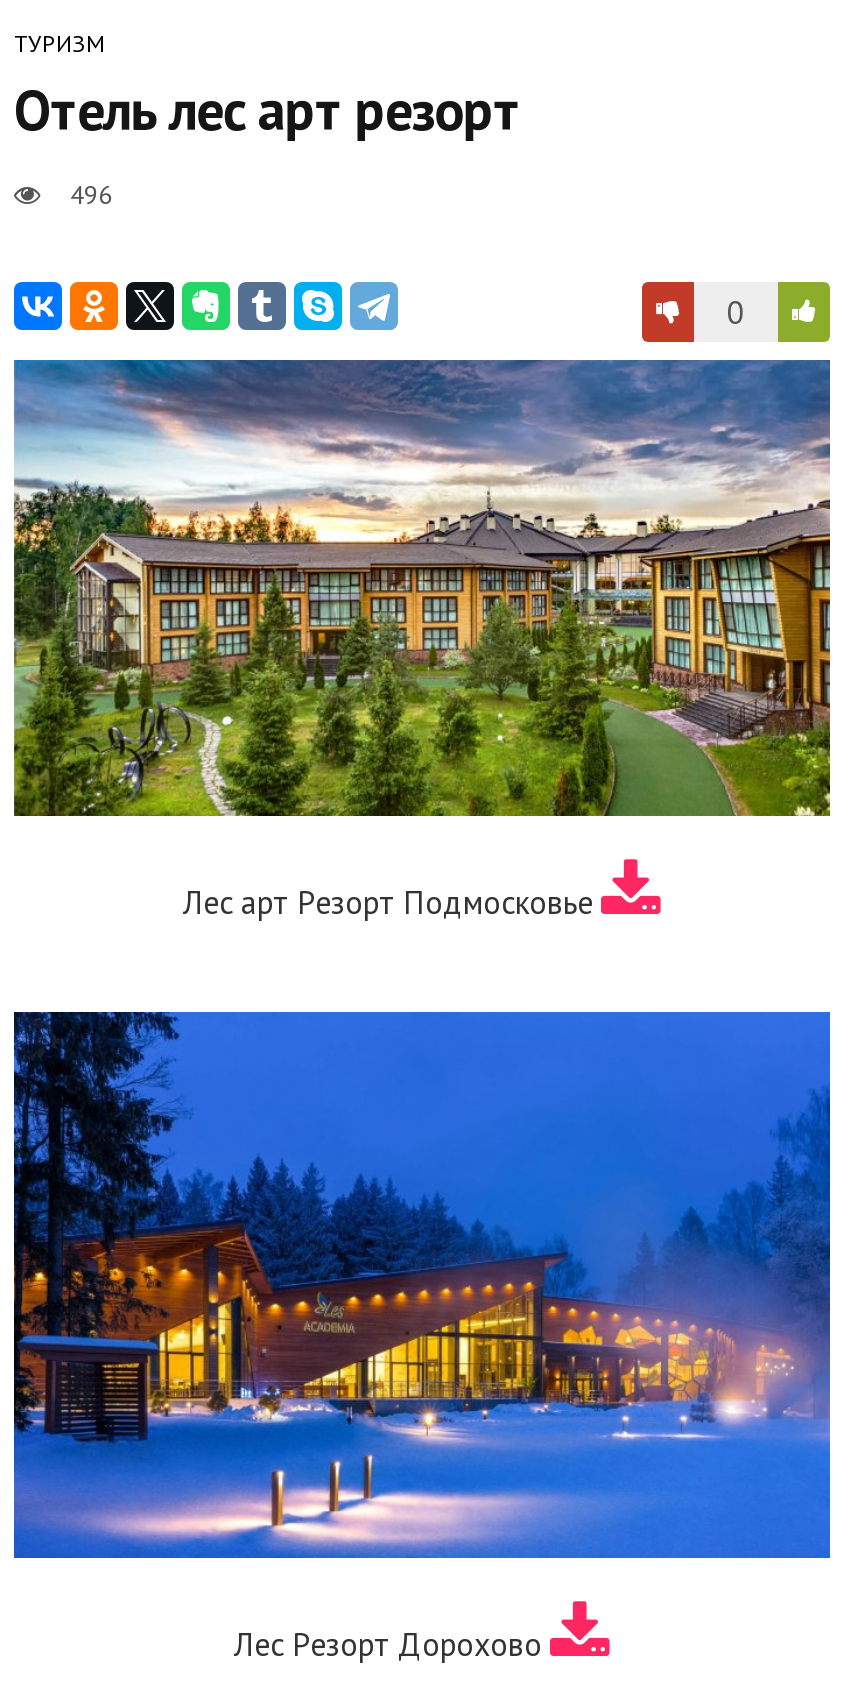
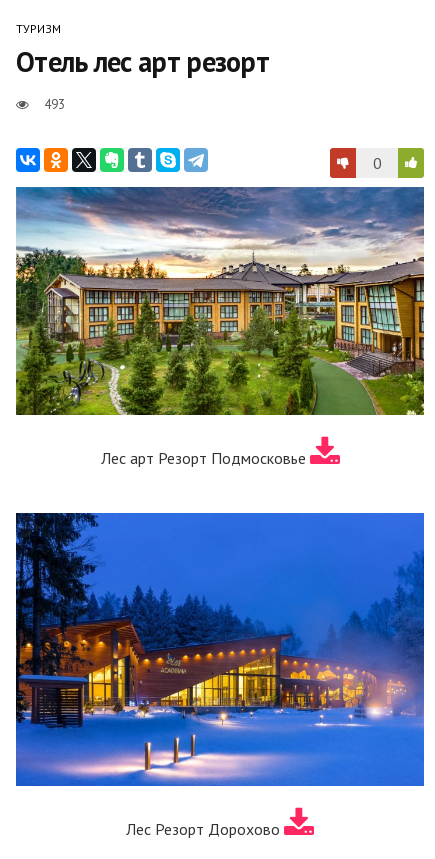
- 496
+ 493
